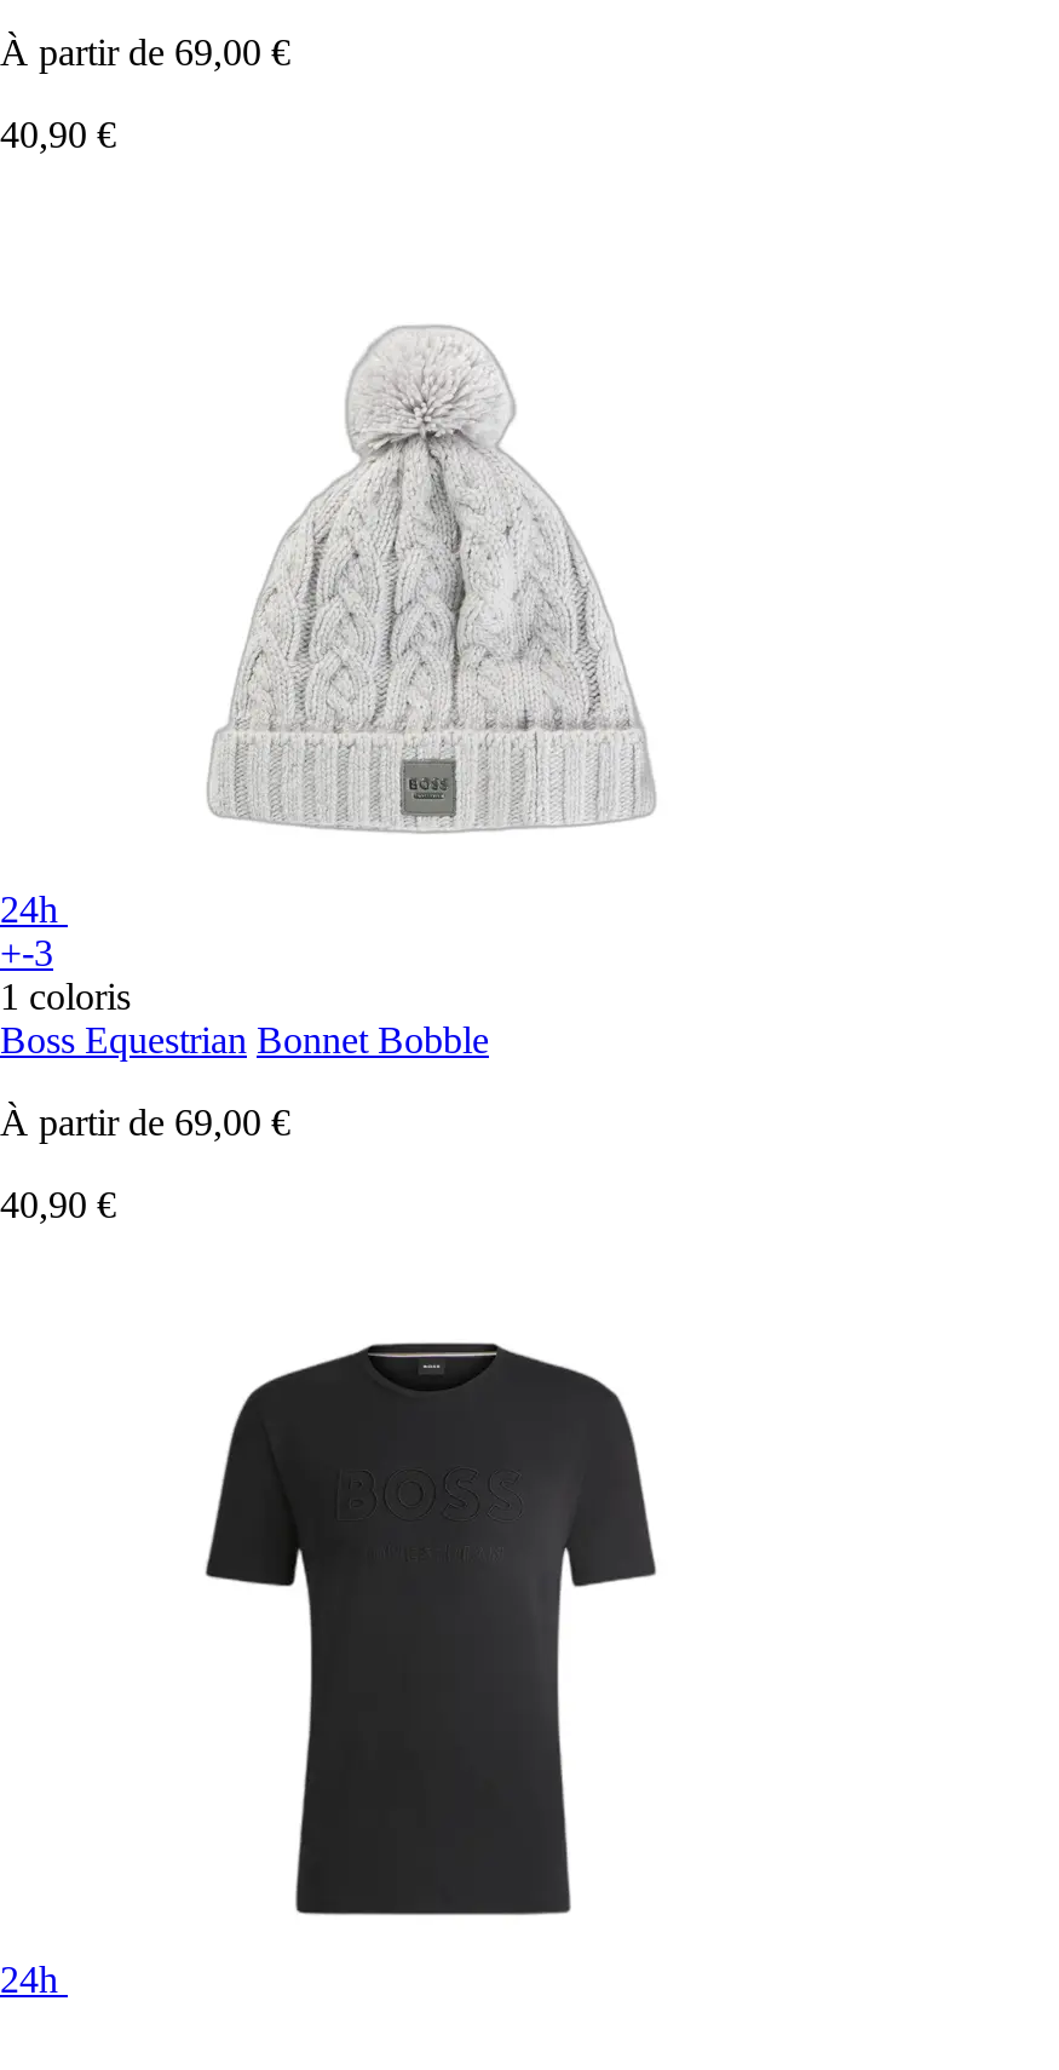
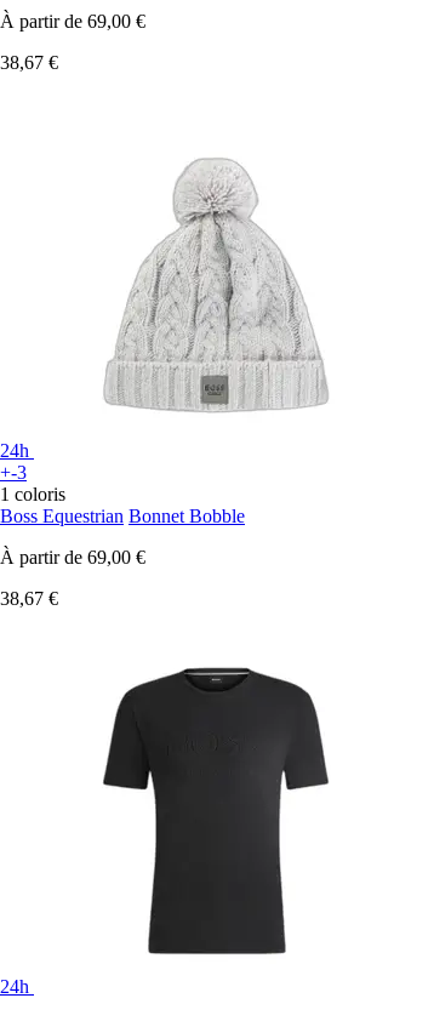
- 40,90 €
+ 38,67 €

- 40,90 €
+ 38,67 €
